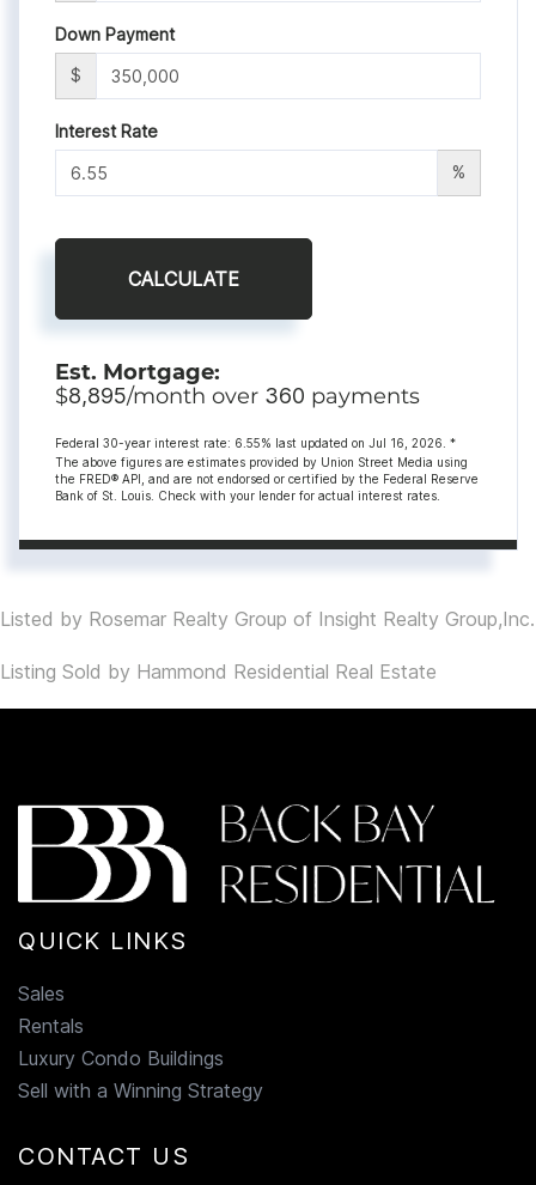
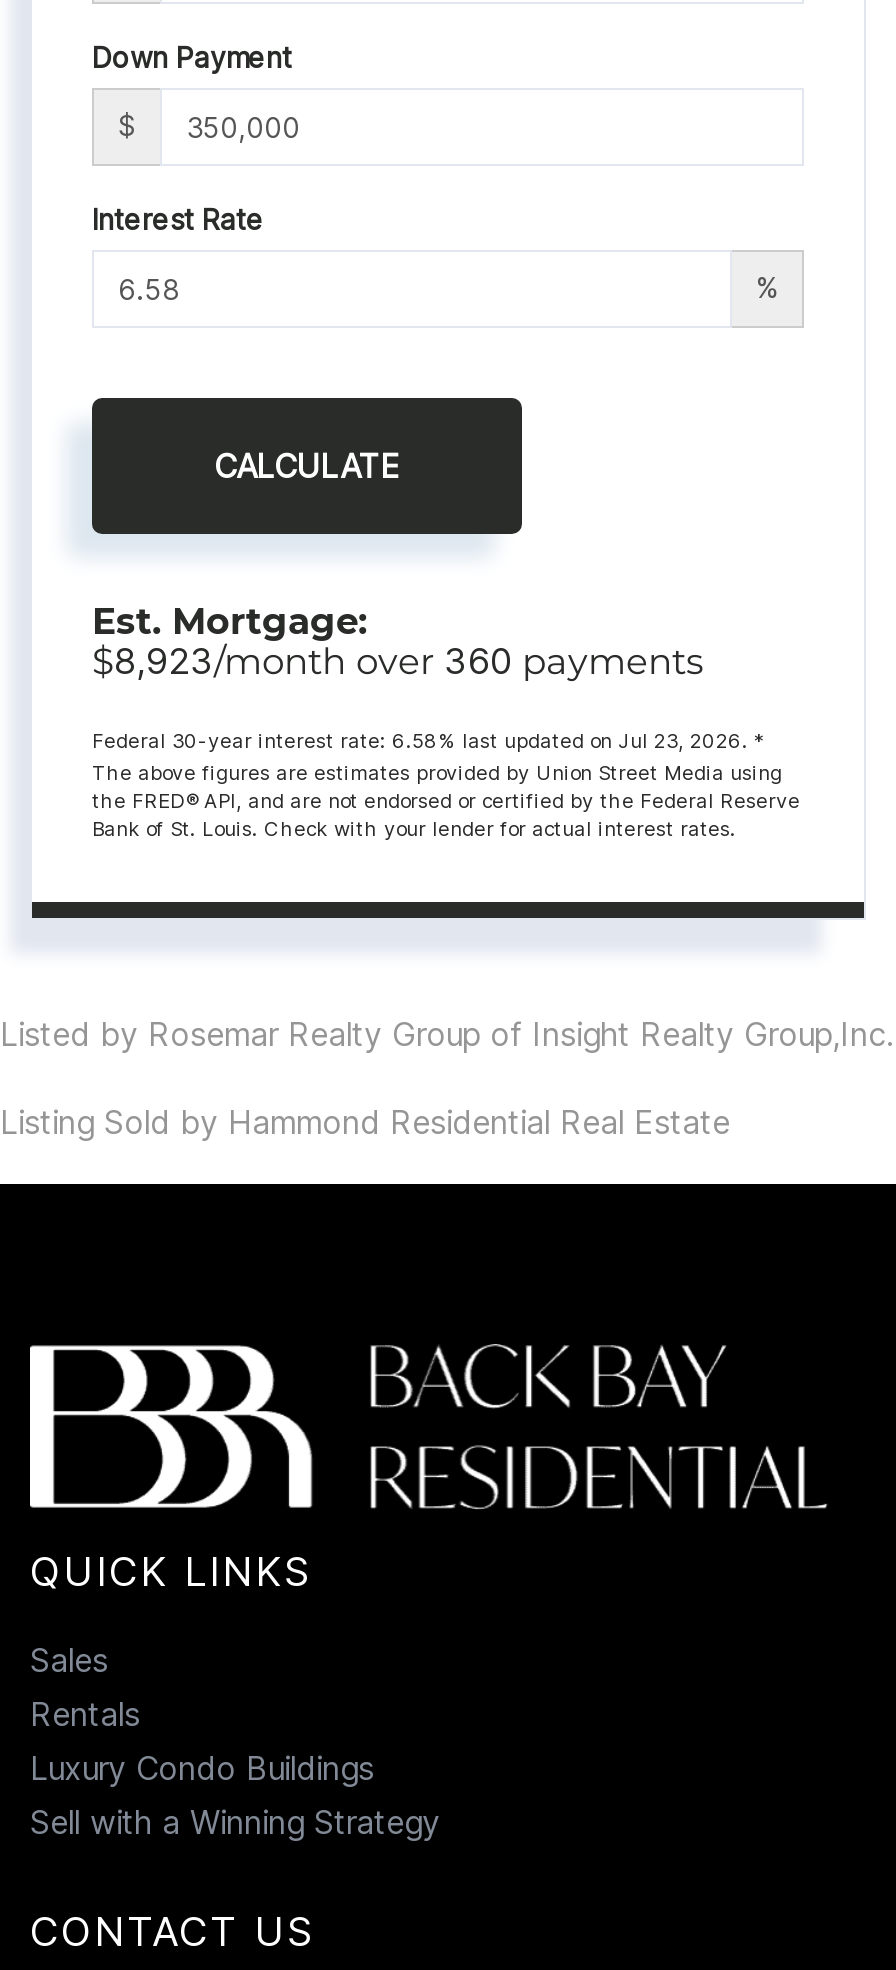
- $8,895/month over 360 payments
+ $8,923/month over 360 payments

- Federal 30-year interest rate: 6.55% last updated on Jul 16, 2026. *
+ Federal 30-year interest rate: 6.58% last updated on Jul 23, 2026. *
